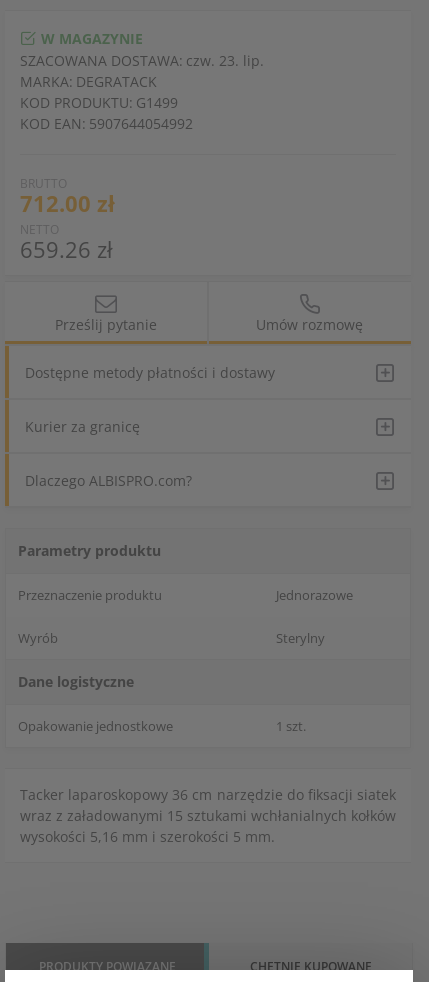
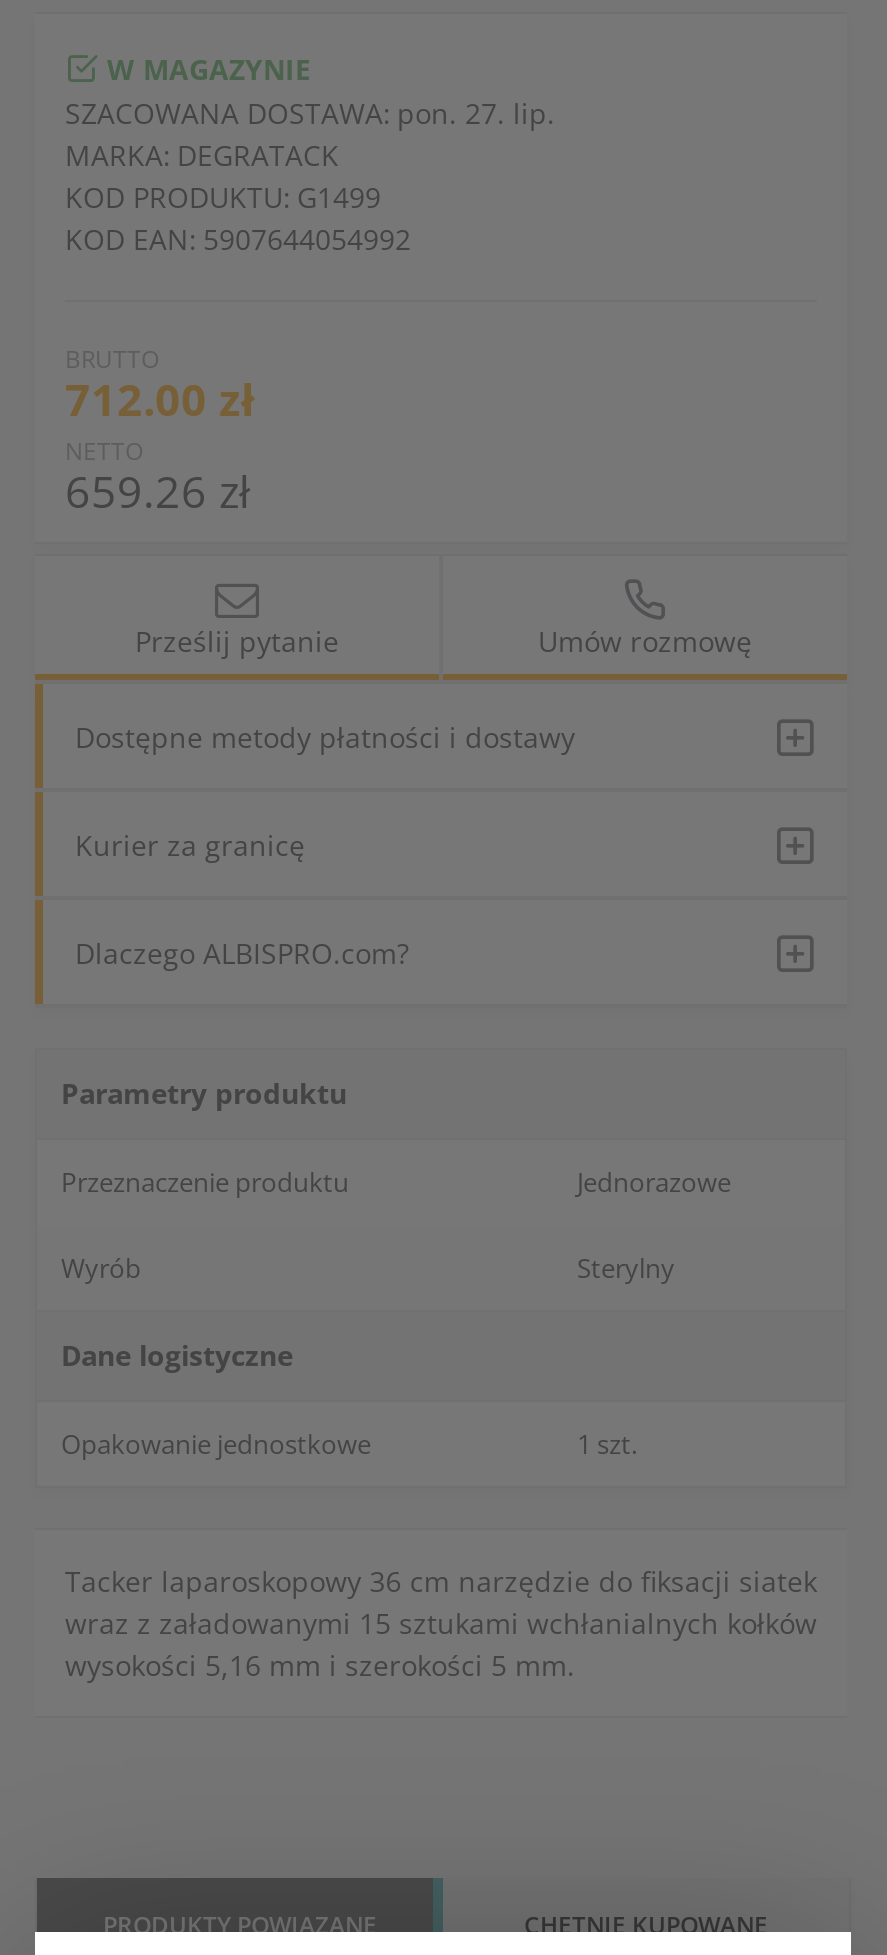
- SZACOWANA DOSTAWA: czw. 23. lip.
+ SZACOWANA DOSTAWA: pon. 27. lip.
